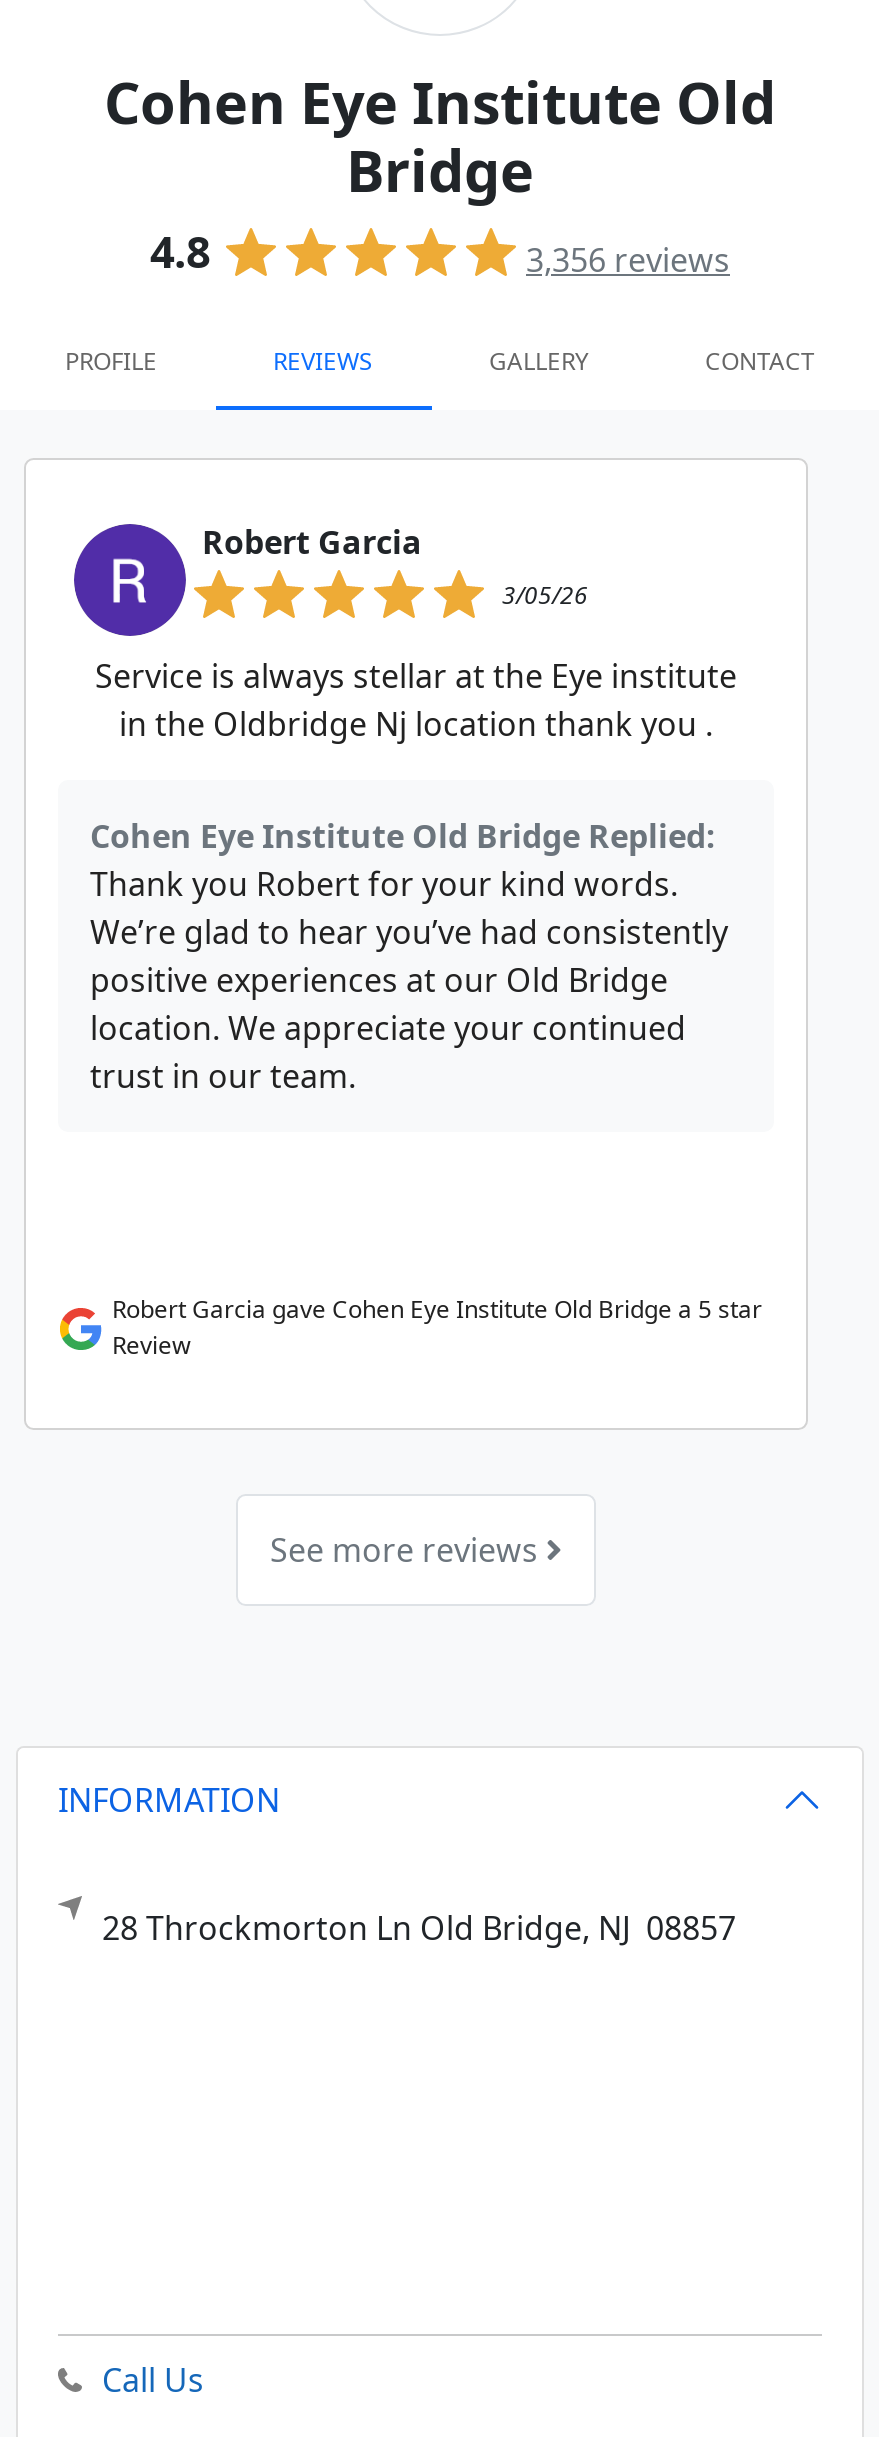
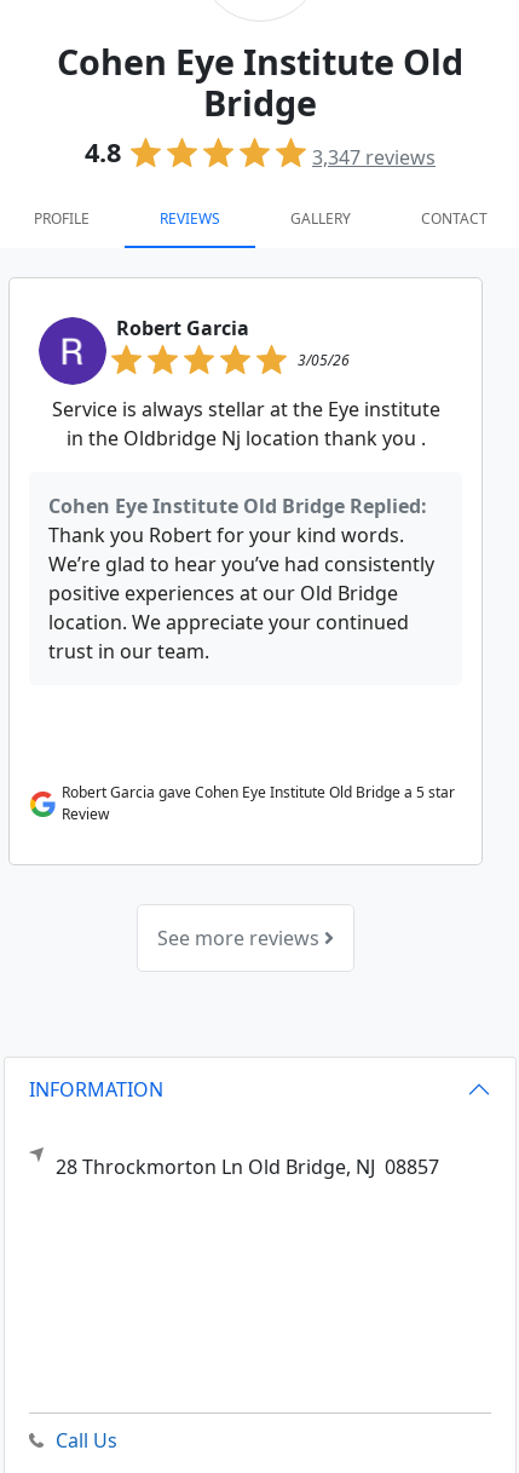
- 3,356 reviews
+ 3,347 reviews
